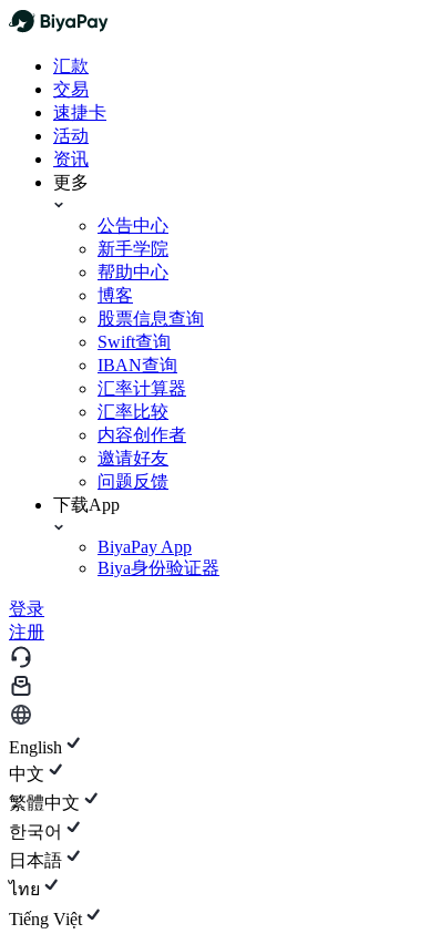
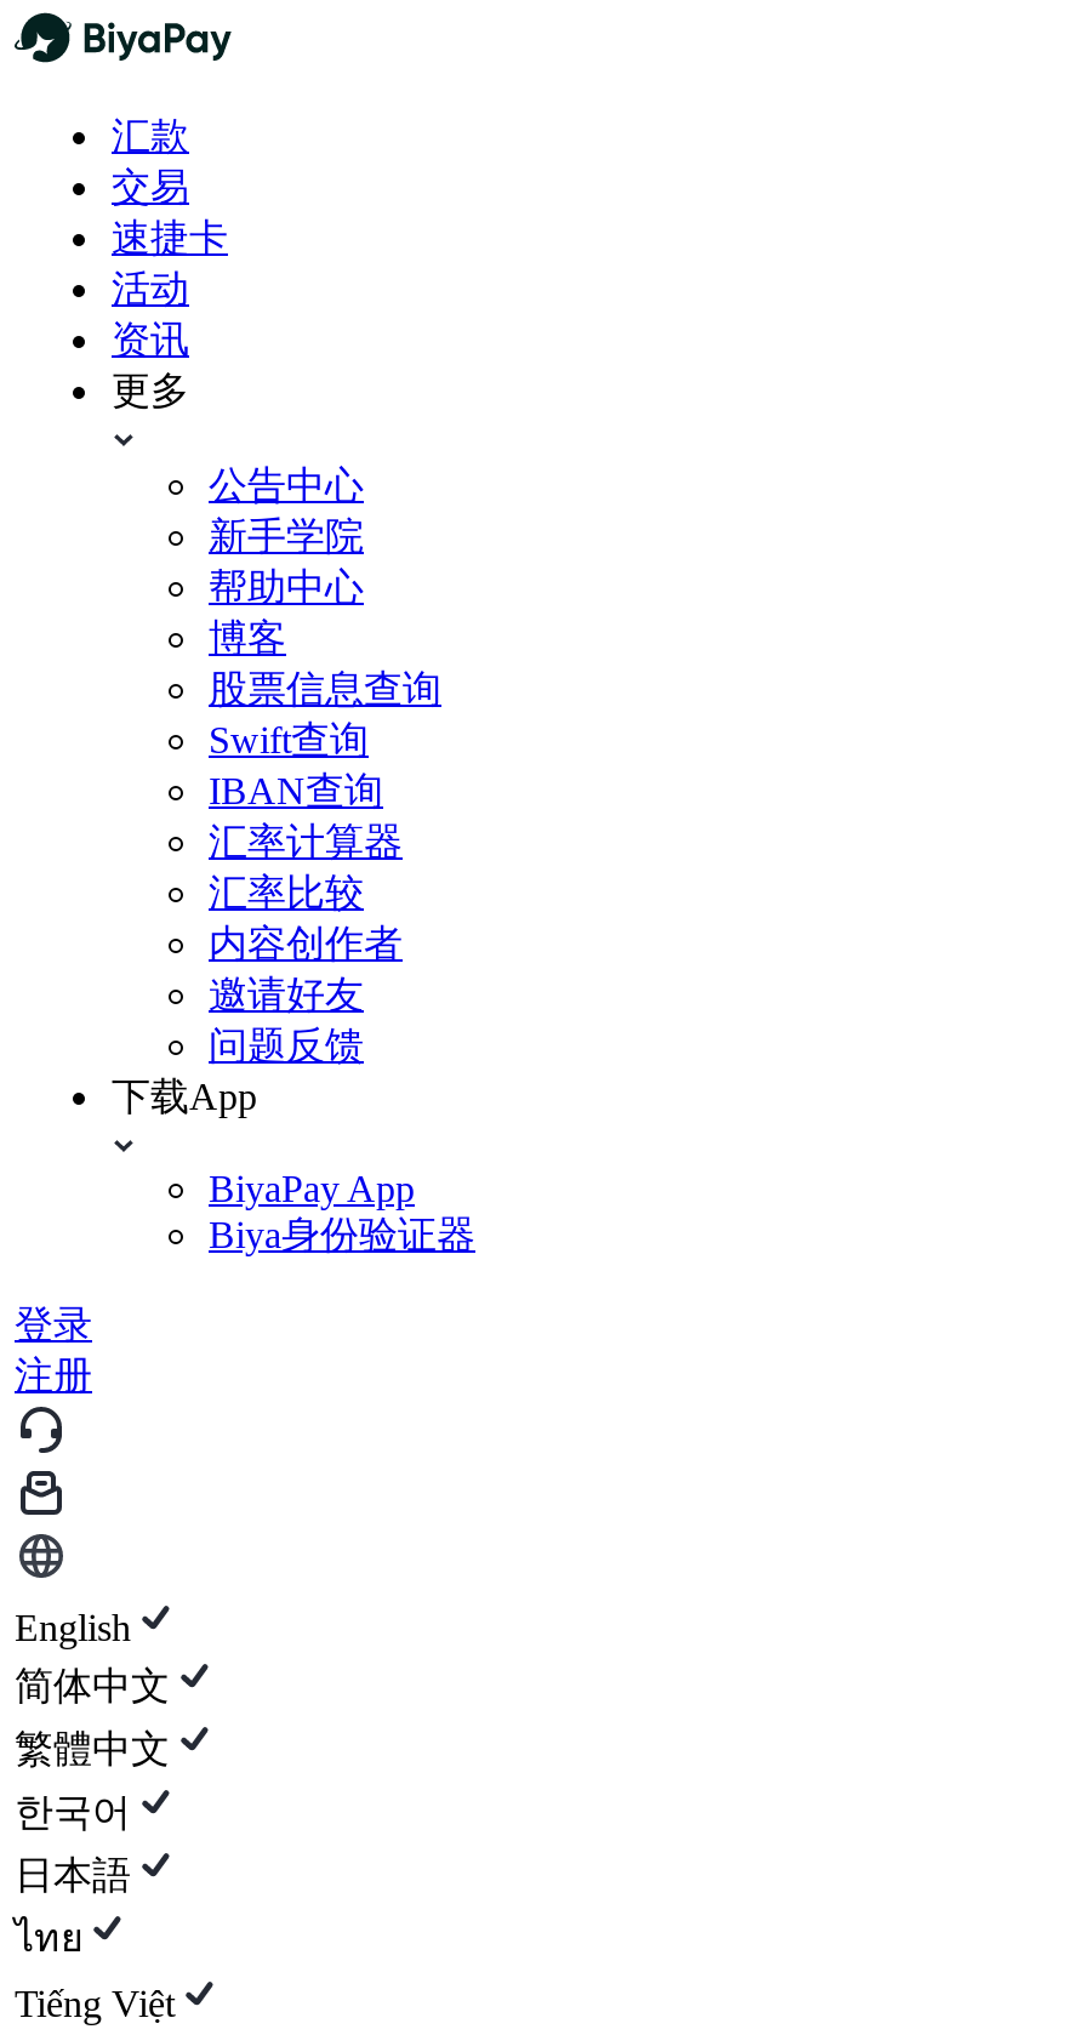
- 中文
+ 简体中文
